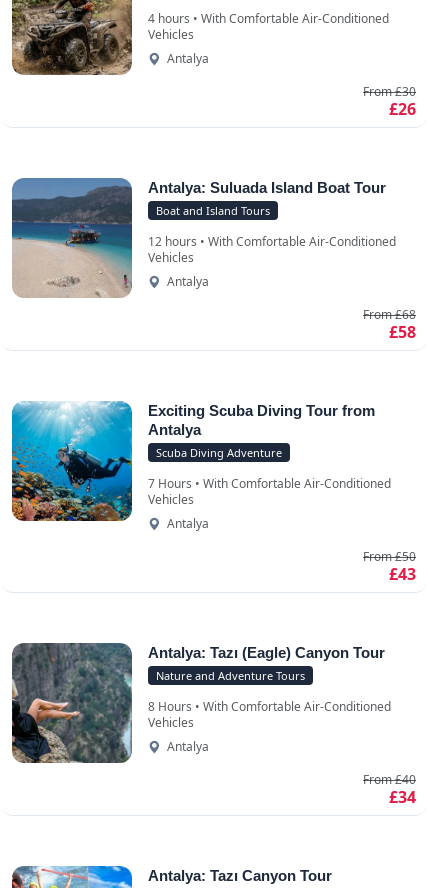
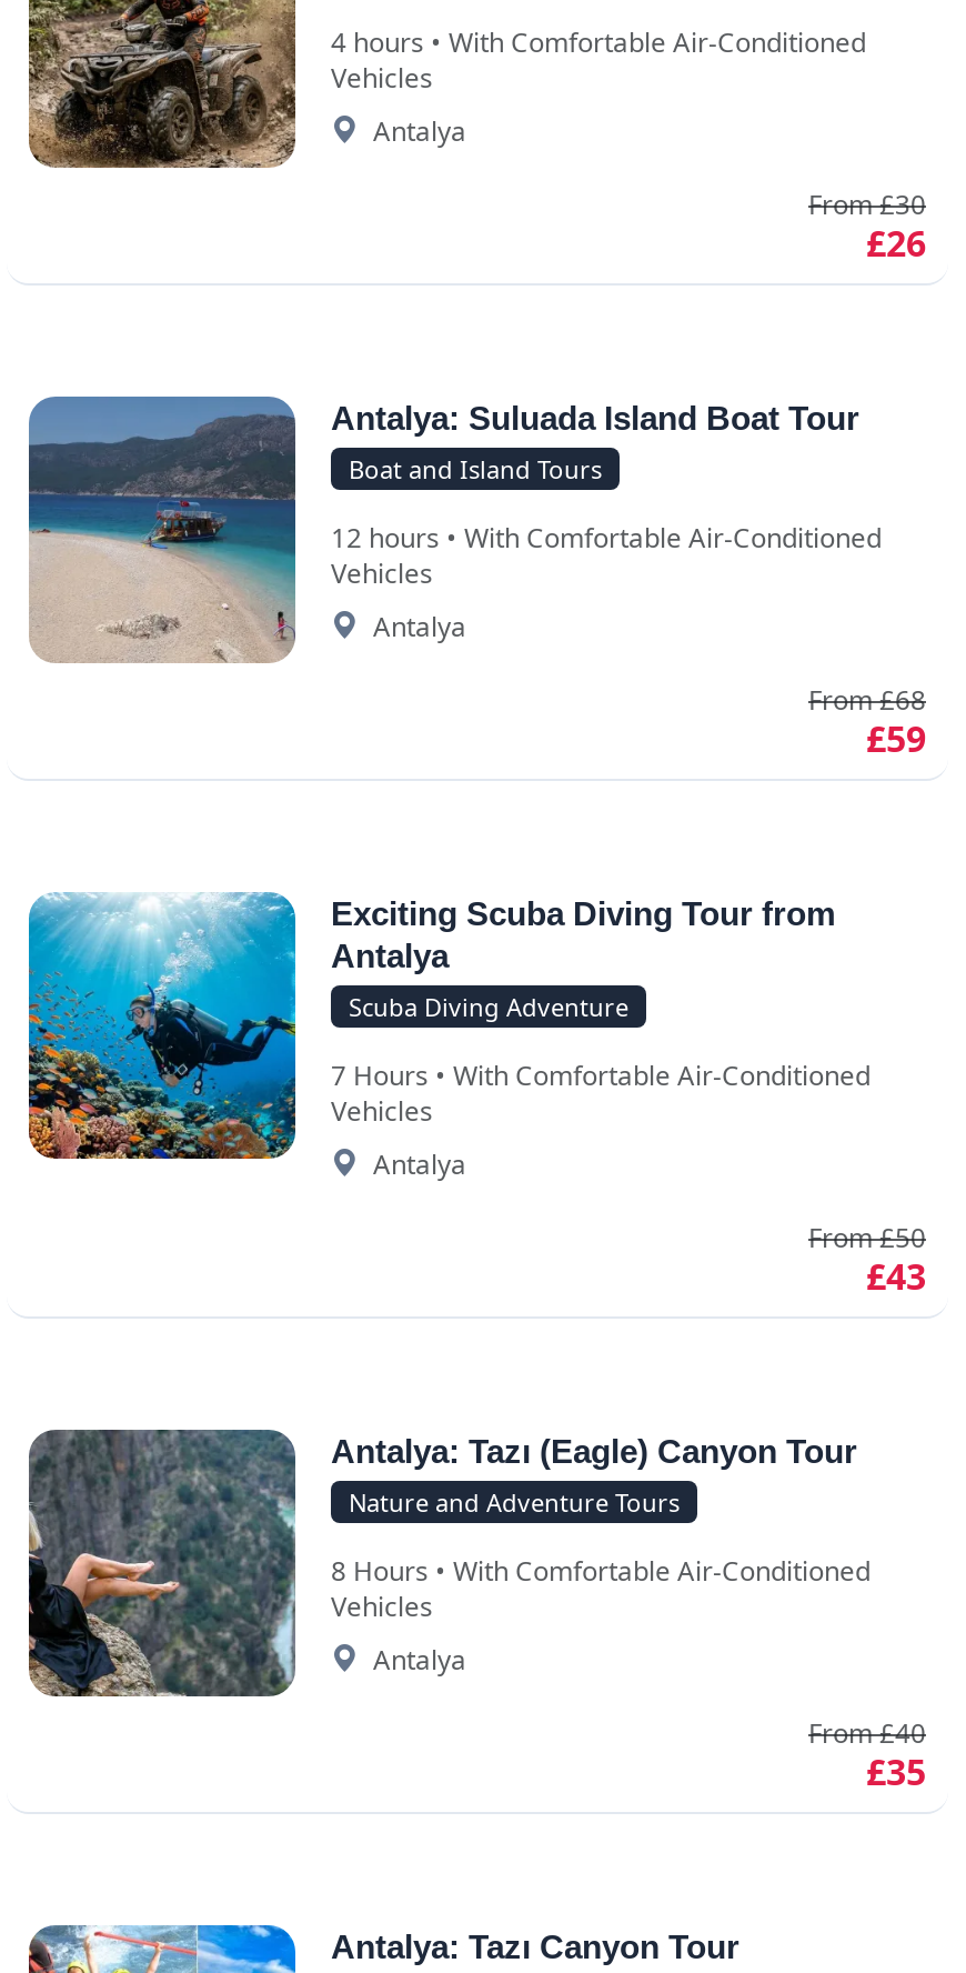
- £58
+ £59

- £34
+ £35
